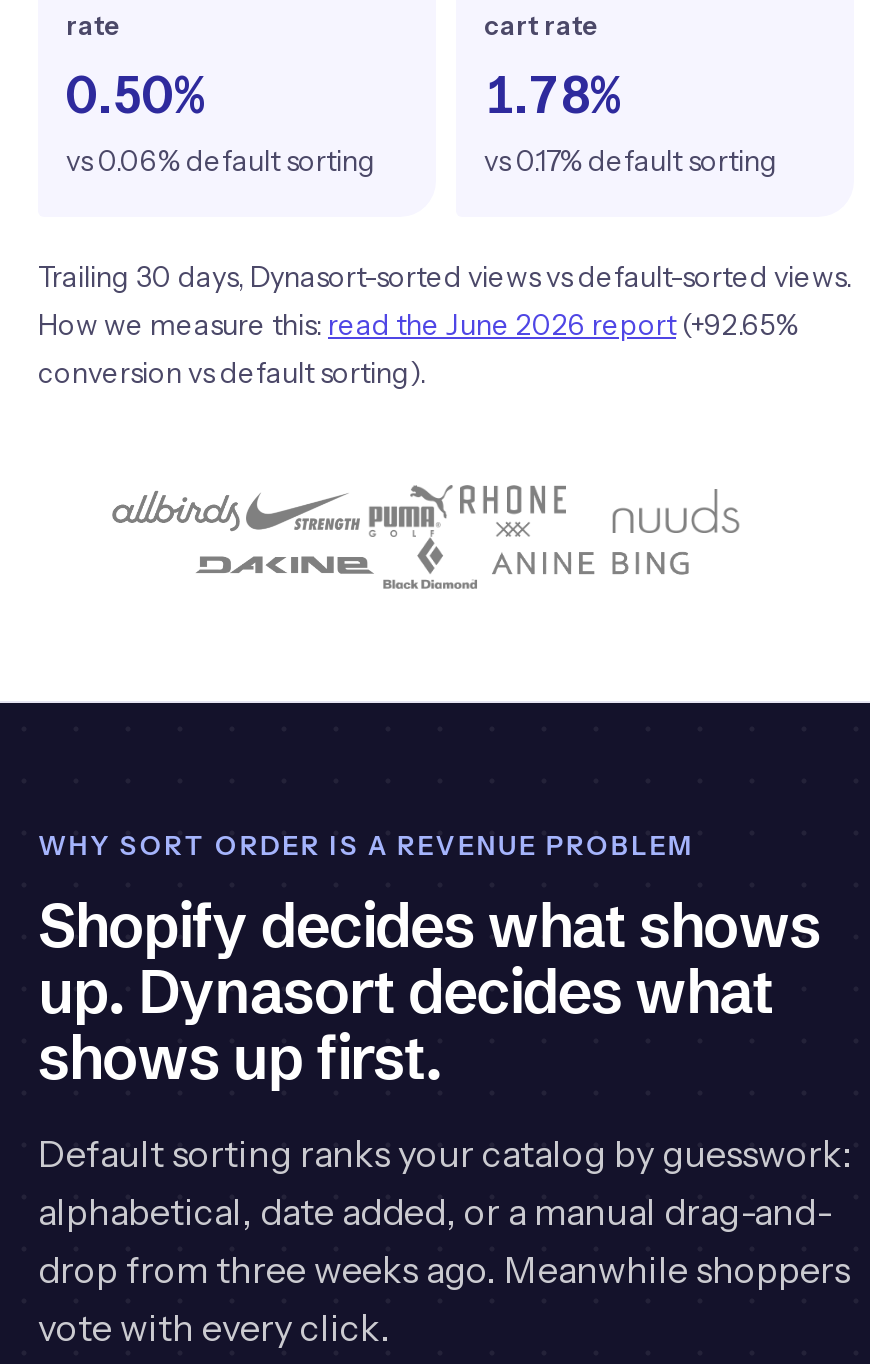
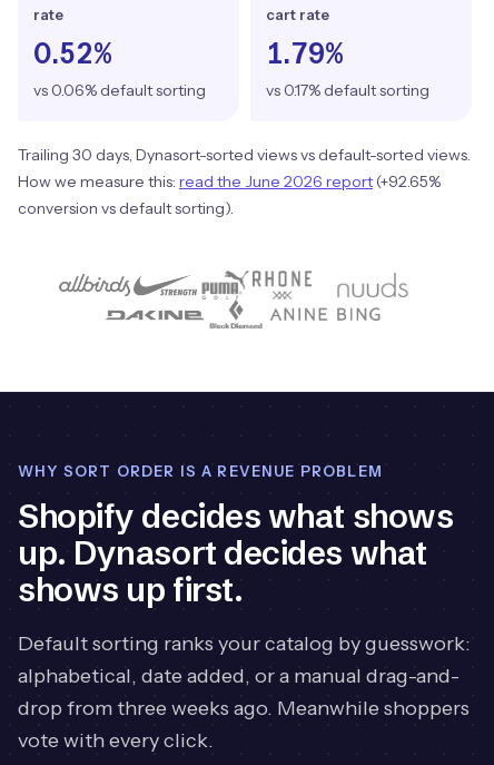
- 0.50%
+ 0.52%

- 1.78%
+ 1.79%
